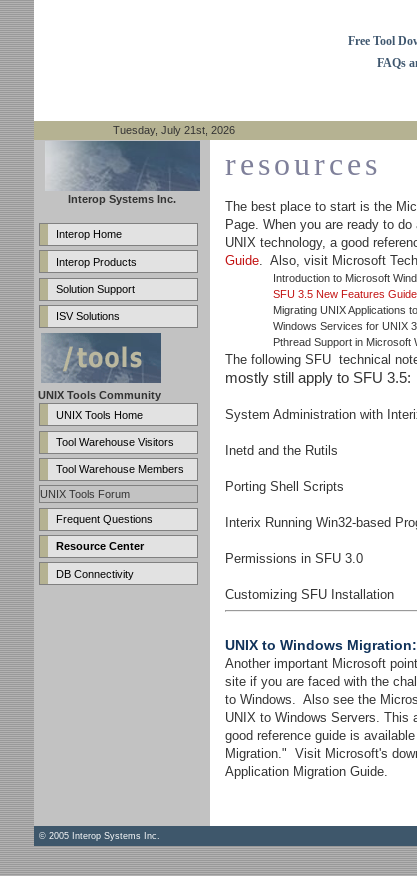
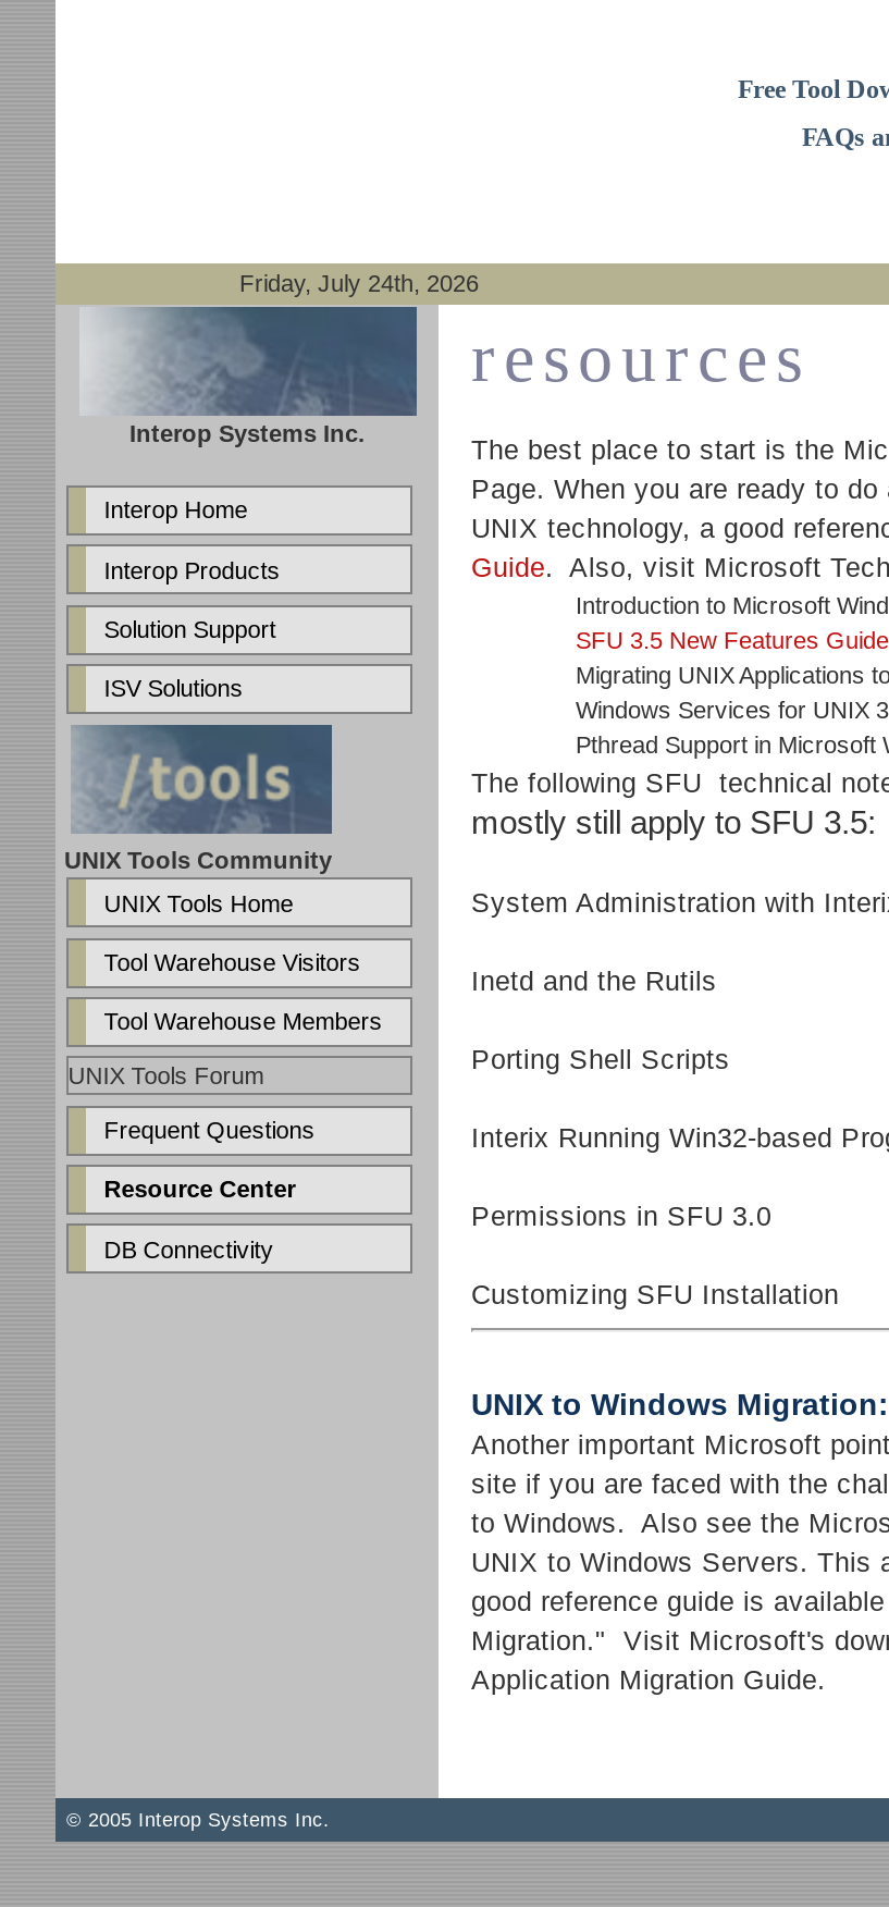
- Tuesday, July 21st, 2026
+ Friday, July 24th, 2026
